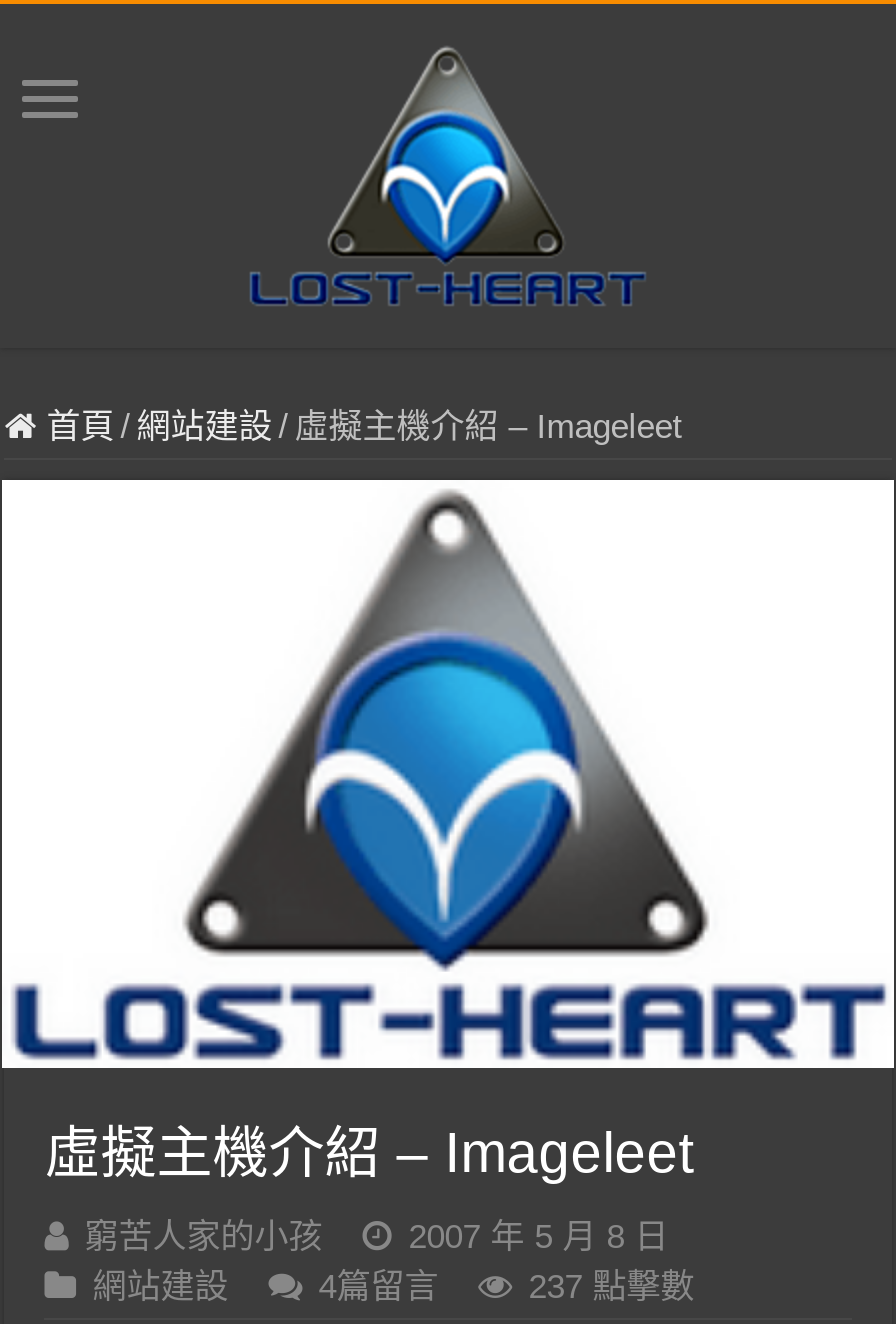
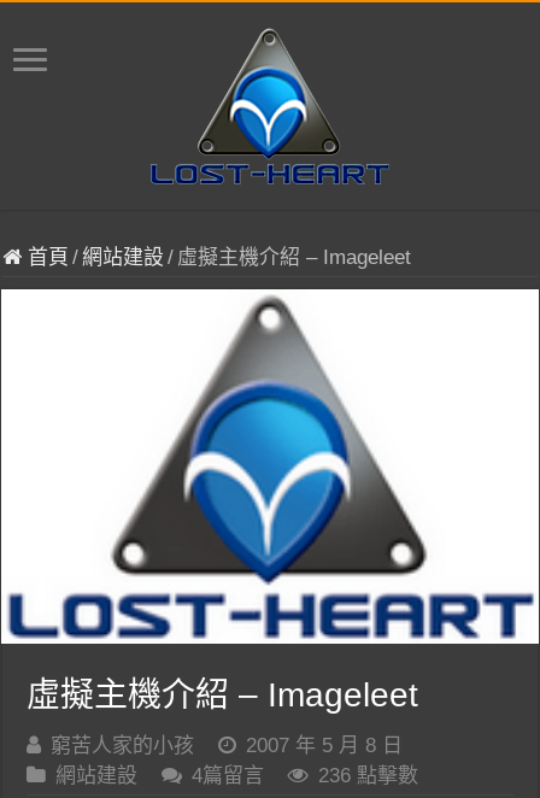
- 237 點擊數
+ 236 點擊數
